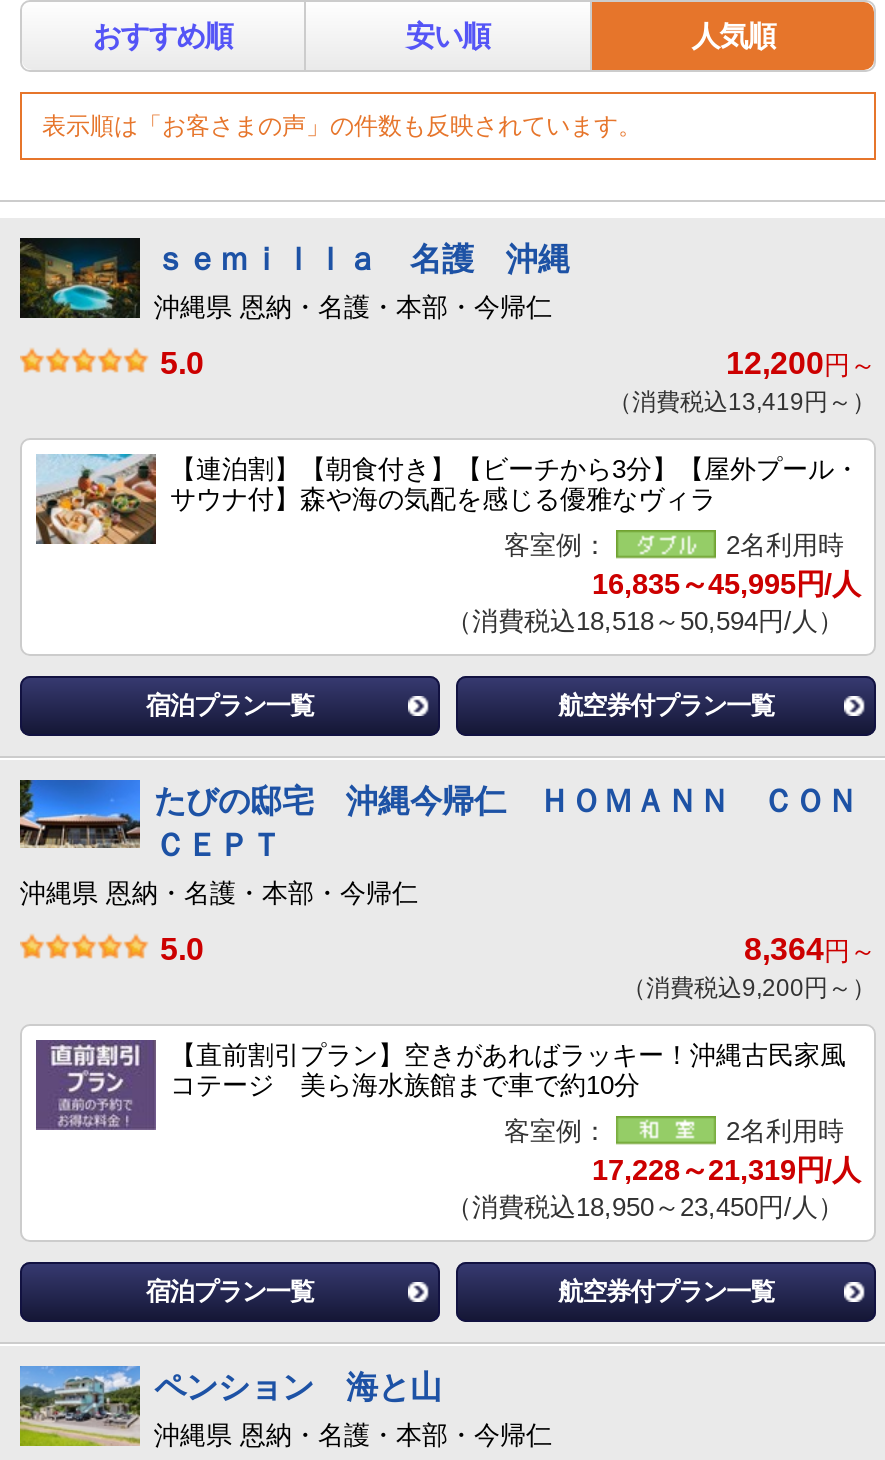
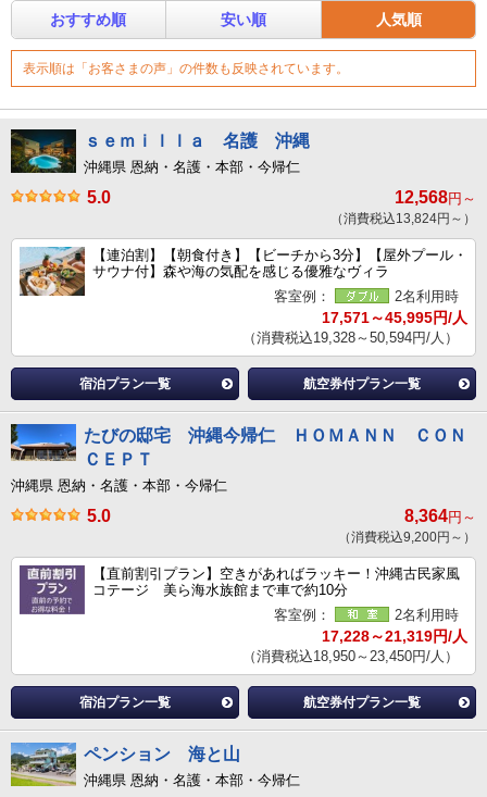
- 12,200円～
+ 12,568円～

- （消費税込13,419円～）
+ （消費税込13,824円～）

- 16,835～45,995円/人
+ 17,571～45,995円/人

- （消費税込18,518～50,594円/人）
+ （消費税込19,328～50,594円/人）
